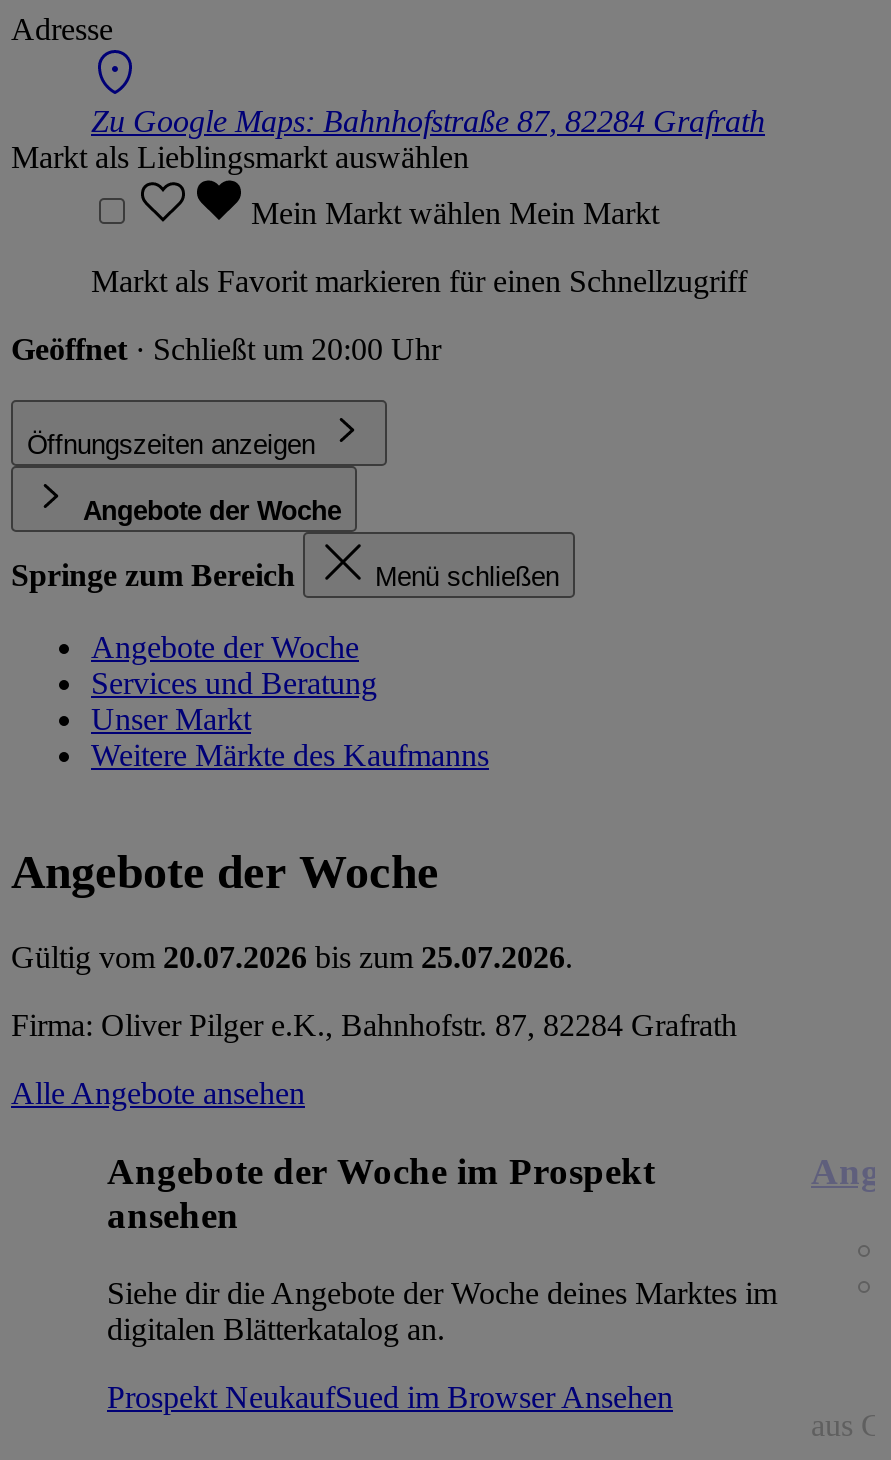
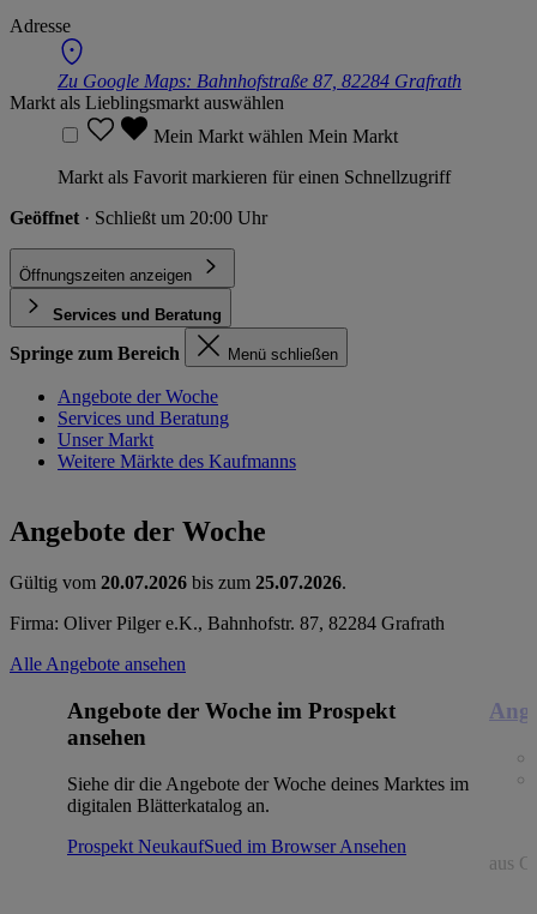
- Angebote der Woche
+ Services und Beratung
